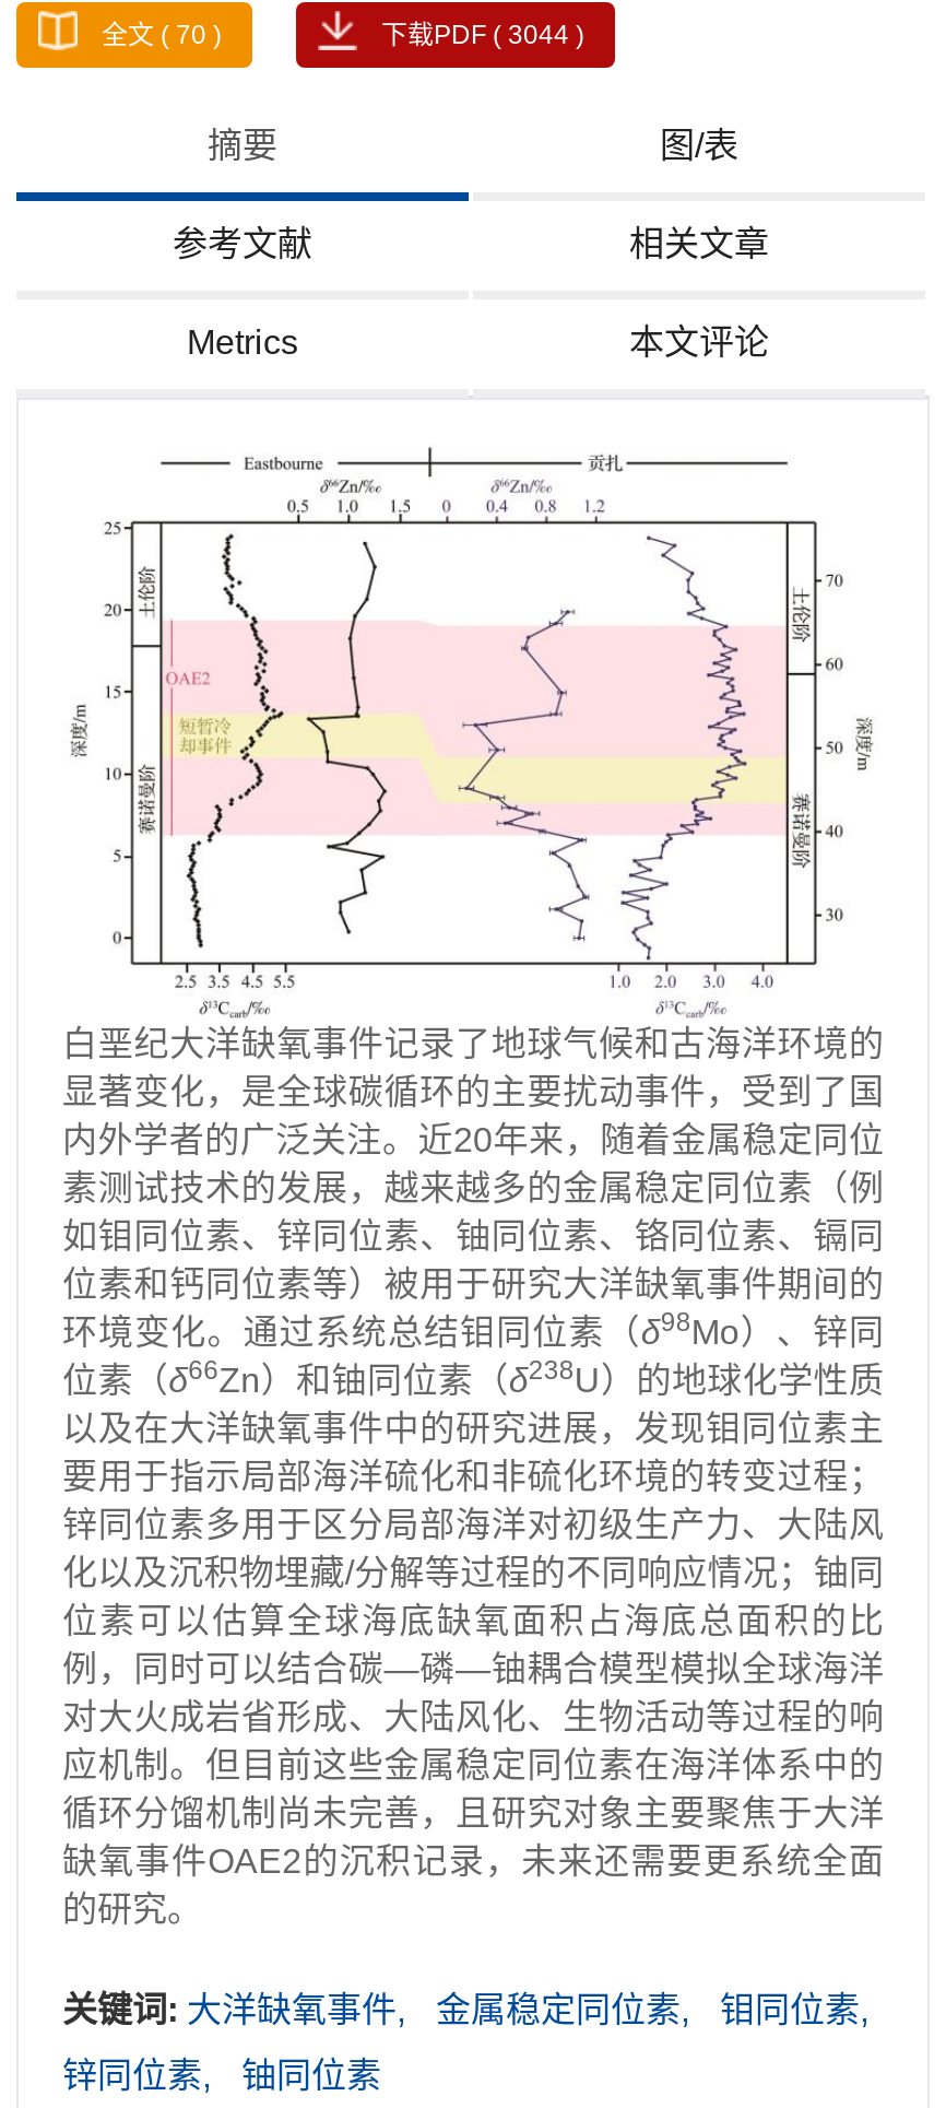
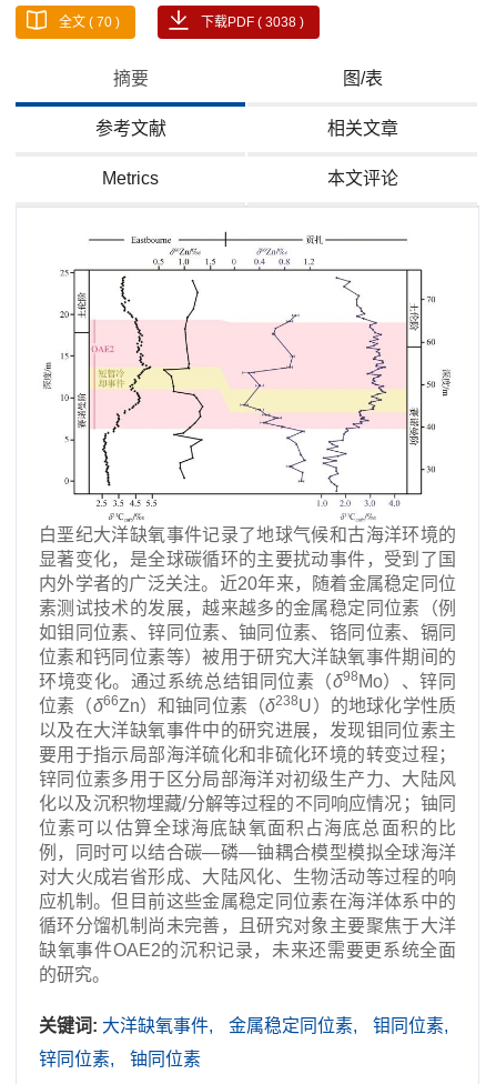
- 下载PDF ( 3044 )
+ 下载PDF ( 3038 )
